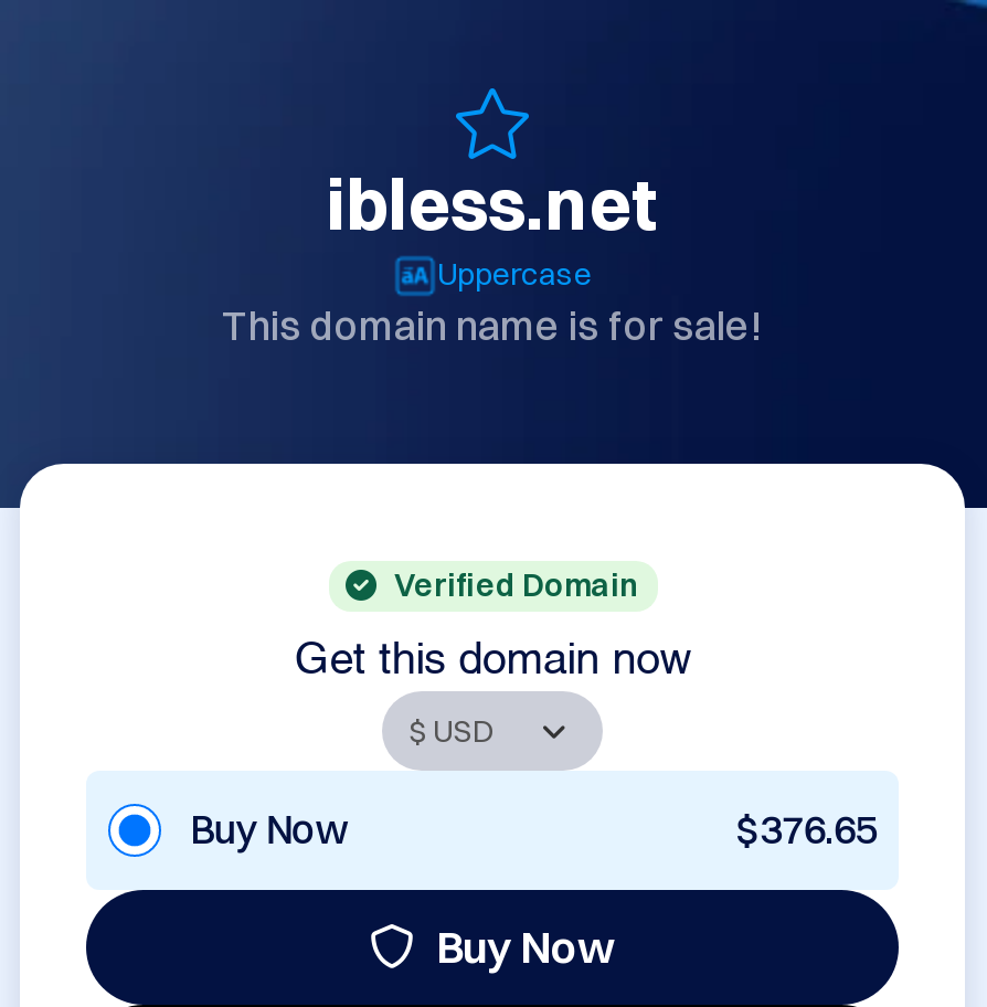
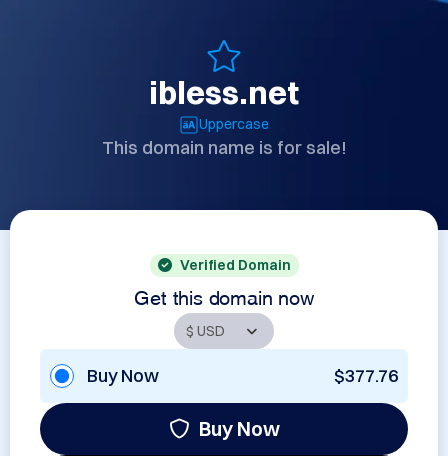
- $376.65
+ $377.76
